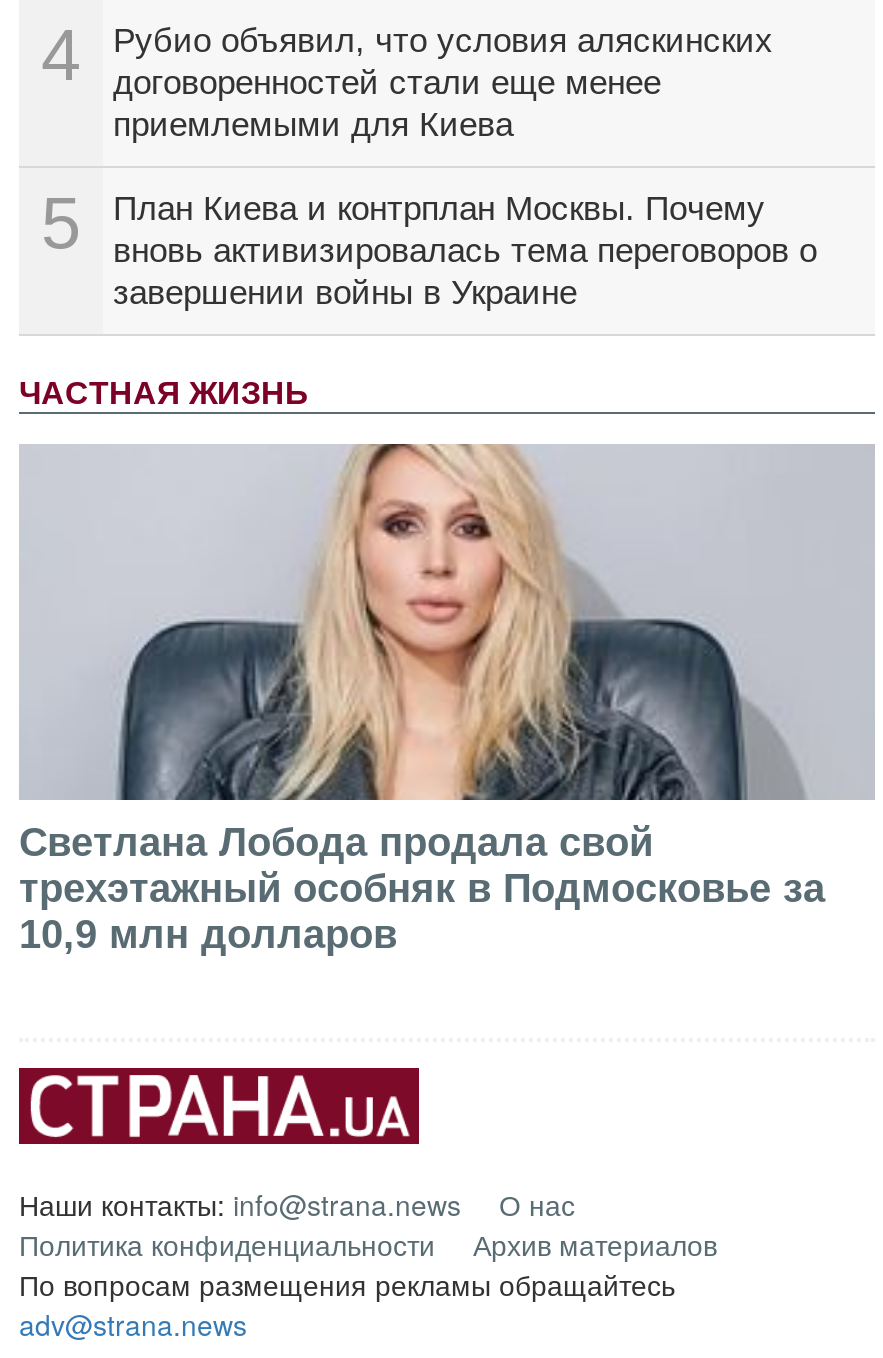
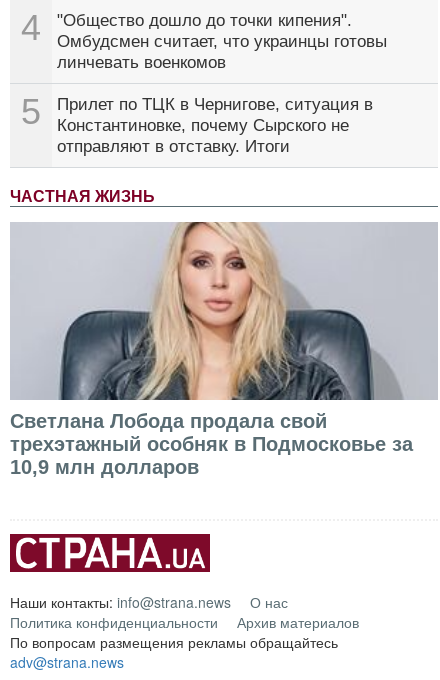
- Рубио объявил, что условия аляскинских
- договоренностей стали еще менее
- приемлемыми для Киева
+ "Общество дошло до точки кипения".
+ Омбудсмен считает, что украинцы готовы
+ линчевать военкомов

- План Киева и контрплан Москвы. Почему
- вновь активизировалась тема переговоров о
- завершении войны в Украине
+ Прилет по ТЦК в Чернигове, ситуация в
+ Константиновке, почему Сырского не
+ отправляют в отставку. Итоги
